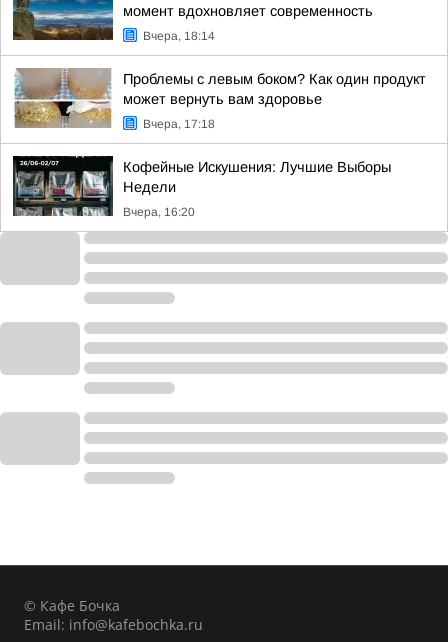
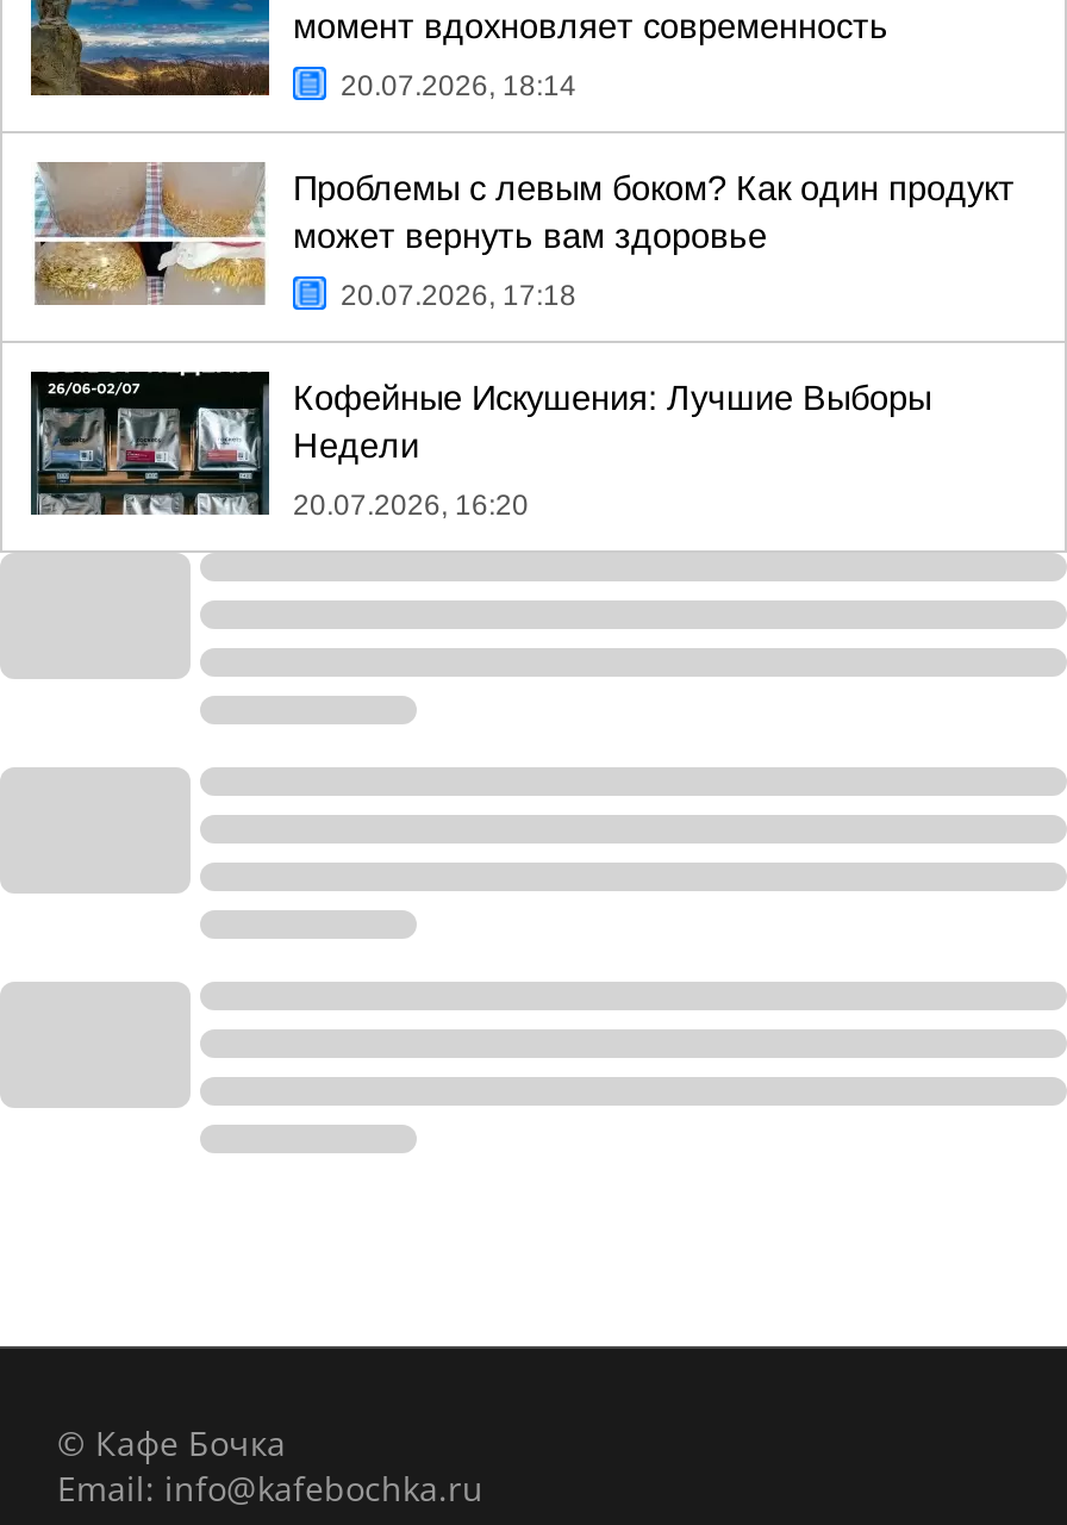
- Вчера, 18:14
+ 20.07.2026, 18:14

- Вчера, 17:18
+ 20.07.2026, 17:18

- Вчера, 16:20
+ 20.07.2026, 16:20
